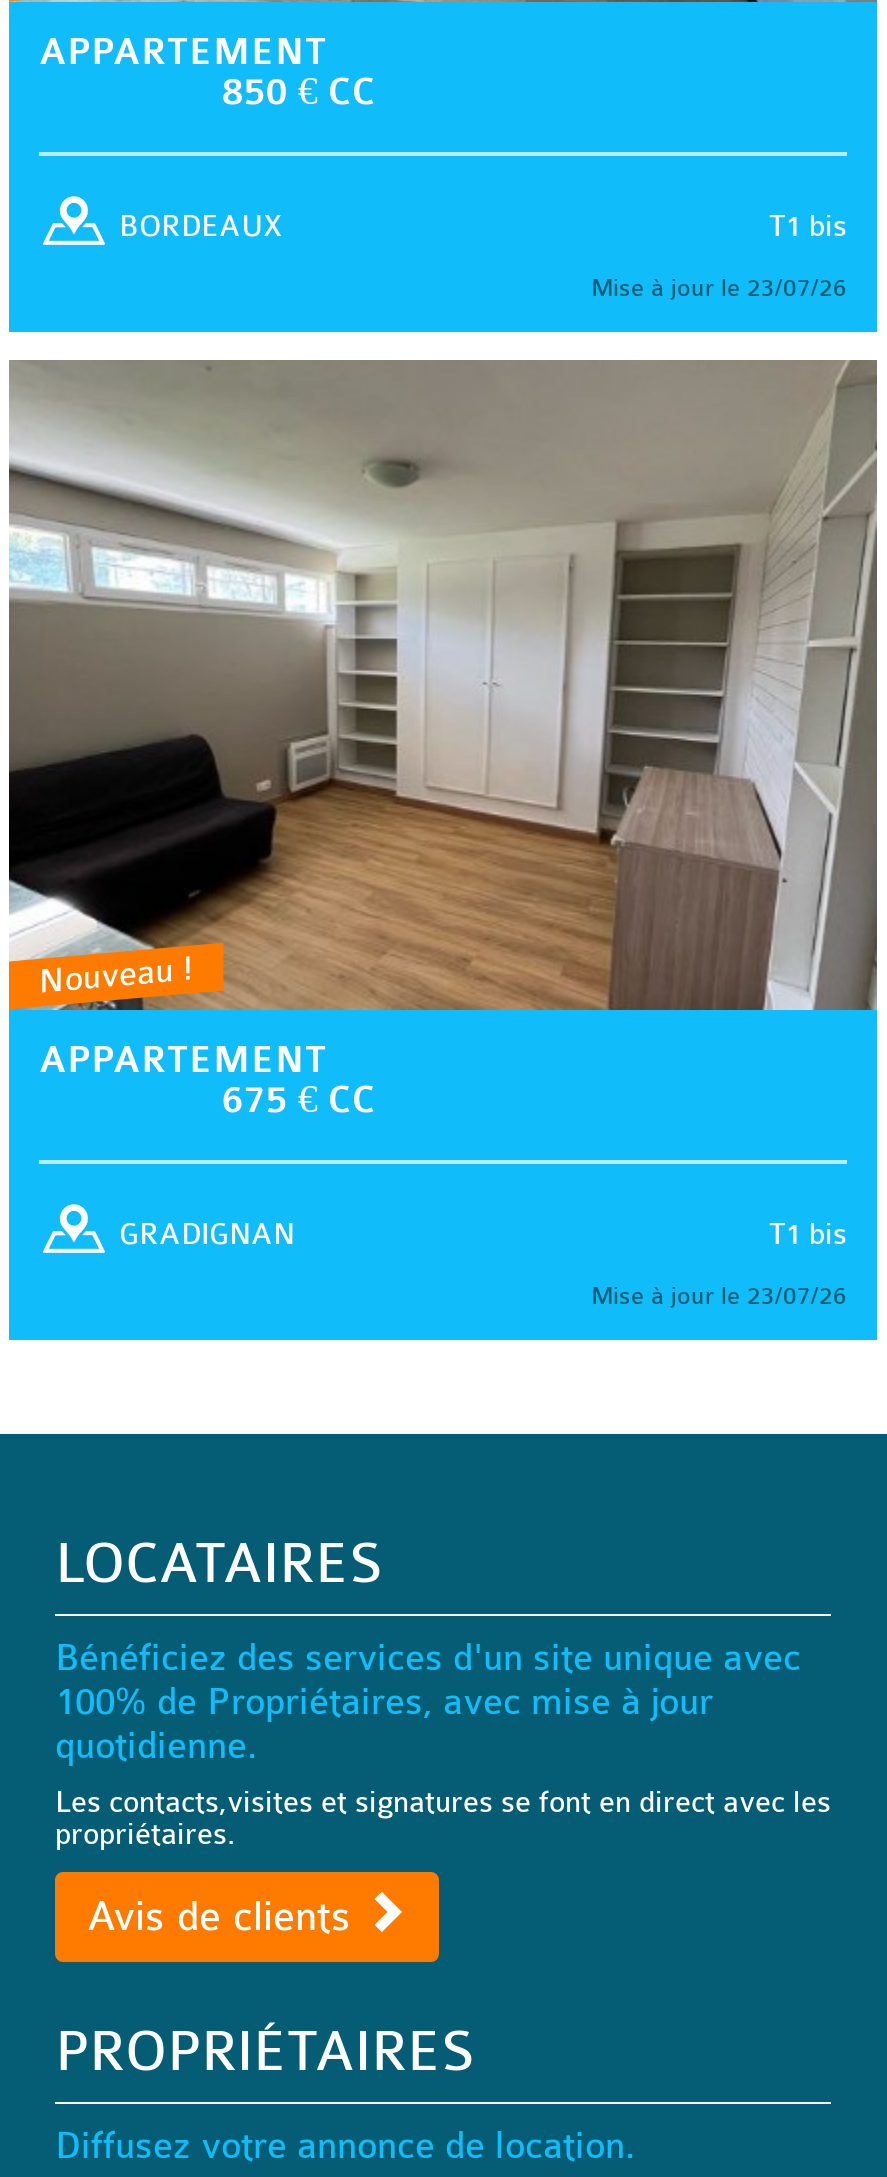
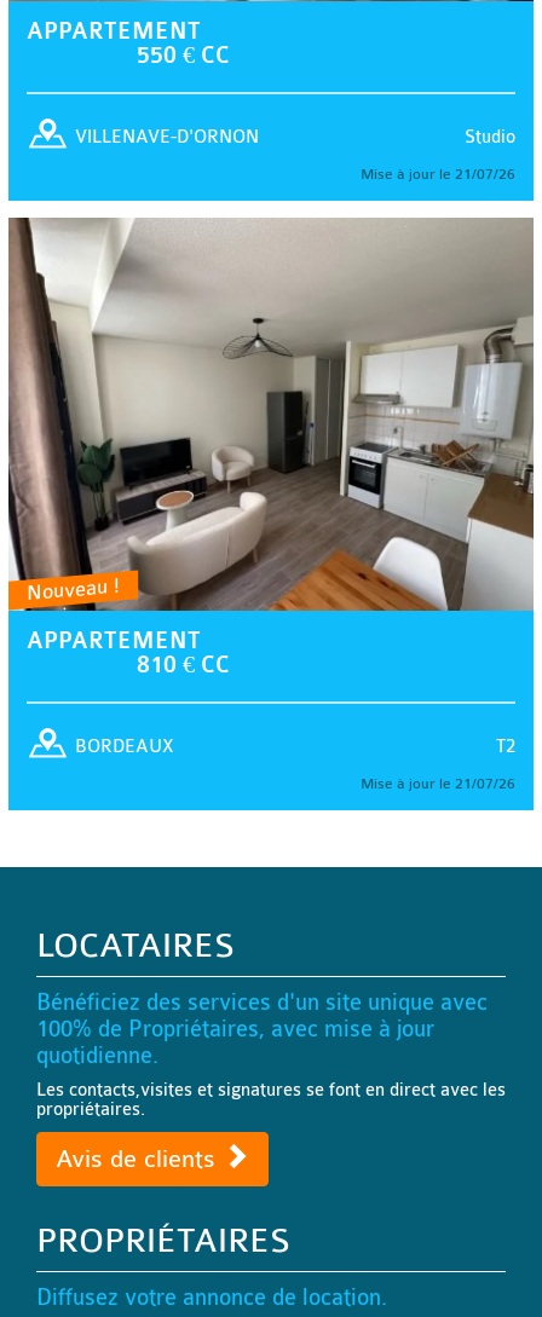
- 850 € CC
+ 550 € CC

- T1 bis
- BORDEAUX
+ Studio
+ VILLENAVE-D'ORNON

- Mise à jour le 23/07/26
+ Mise à jour le 21/07/26

- [image]
- 675 € CC
+ [image]
+ 810 € CC

- T1 bis
- GRADIGNAN
+ T2
+ BORDEAUX

- Mise à jour le 23/07/26
+ Mise à jour le 21/07/26
